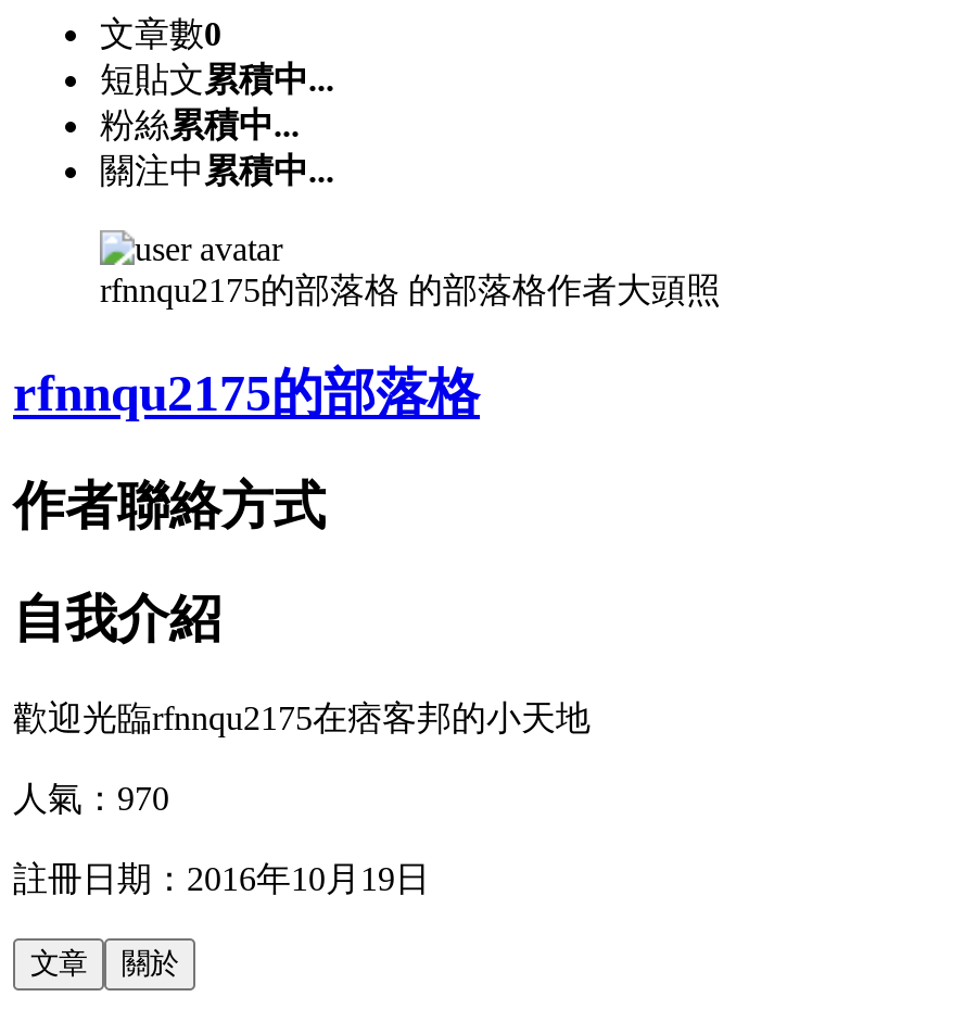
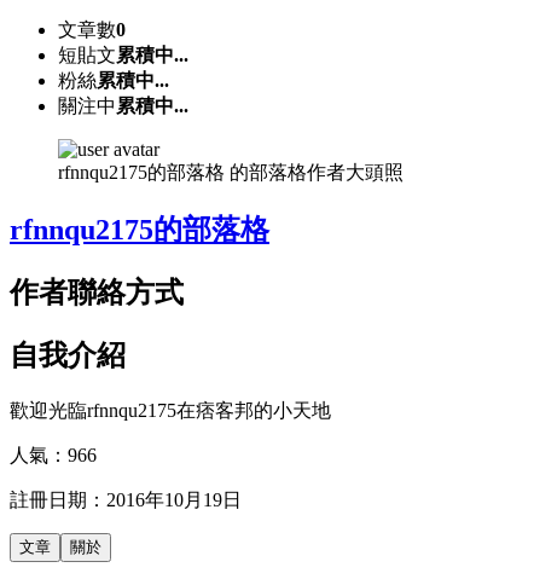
- 人氣：970
+ 人氣：966
